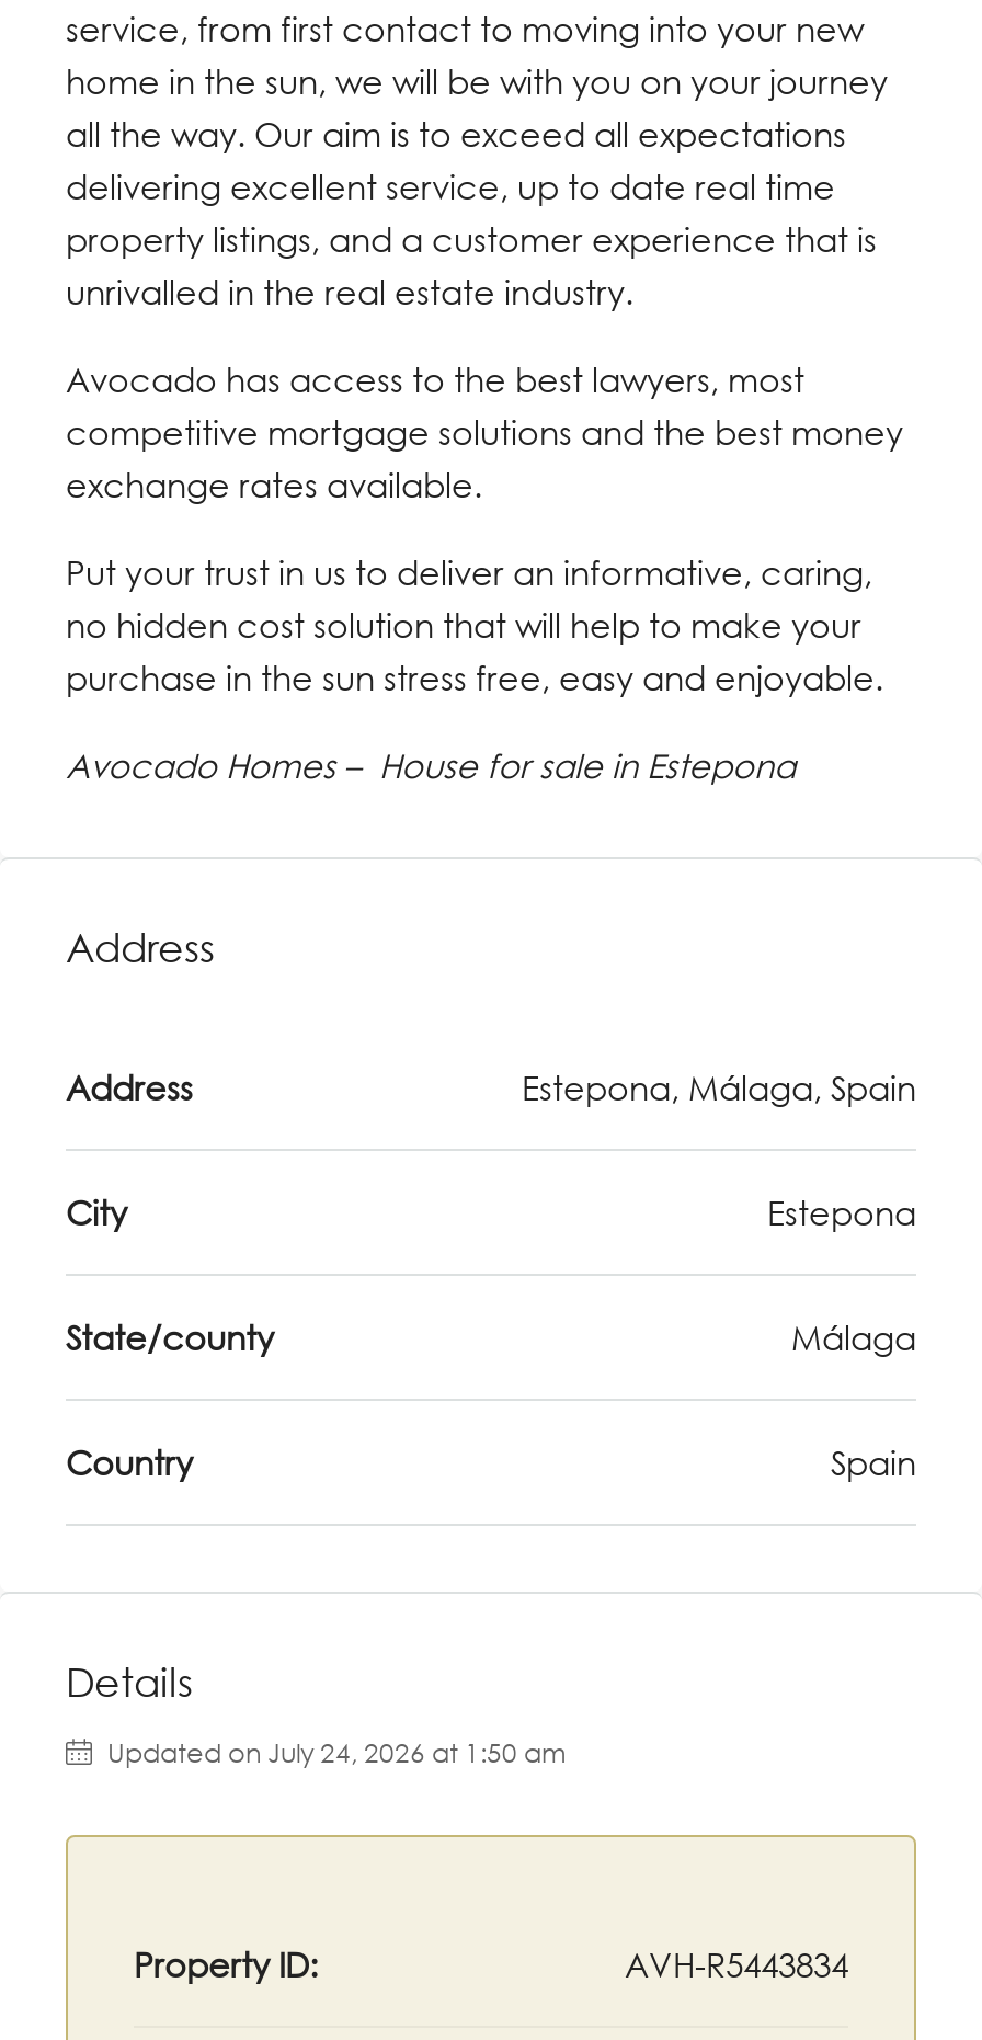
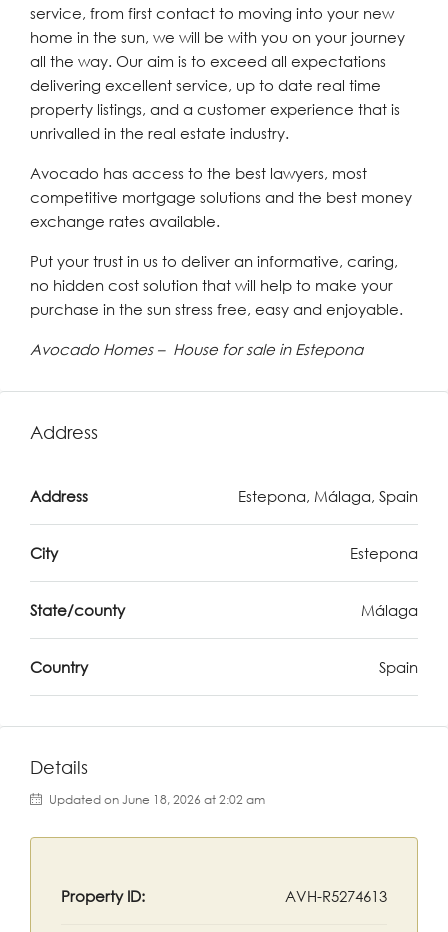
- Updated on July 24, 2026 at 1:50 am
+ Updated on June 18, 2026 at 2:02 am

- AVH-R5443834
+ AVH-R5274613
